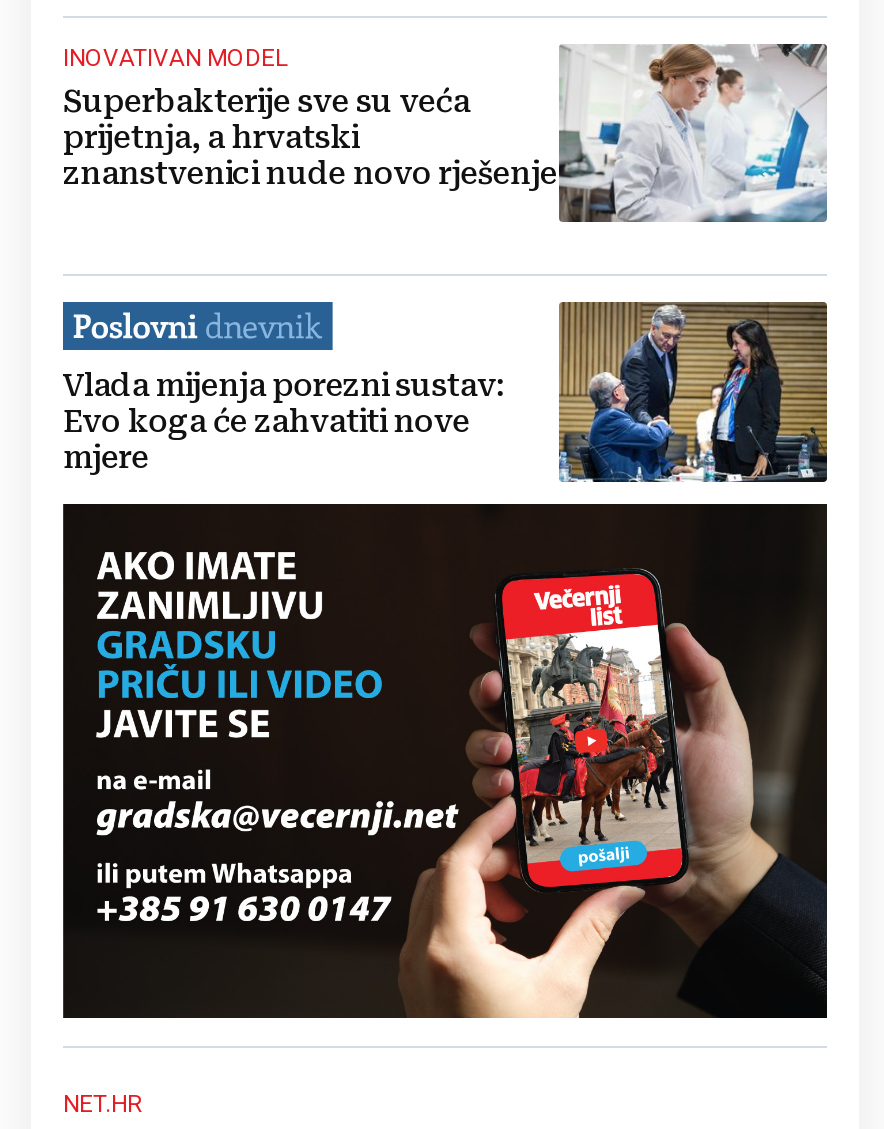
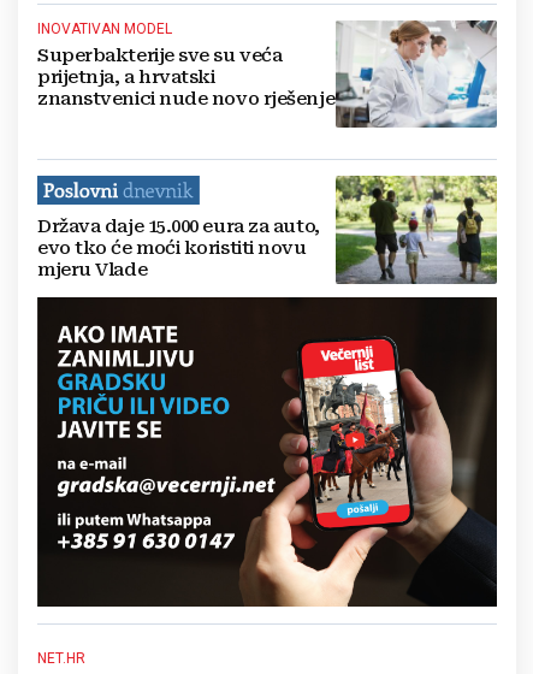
- [image]
- Vlada mijenja porezni sustav:
- Evo koga će zahvatiti nove
- mjere
+ [image]
+ Država daje 15.000 eura za auto,
+ evo tko će moći koristiti novu
+ mjeru Vlade
